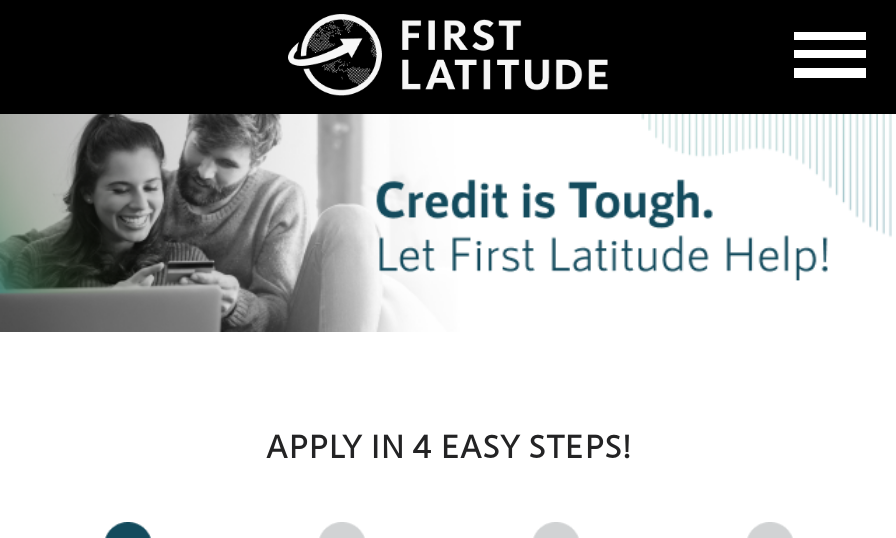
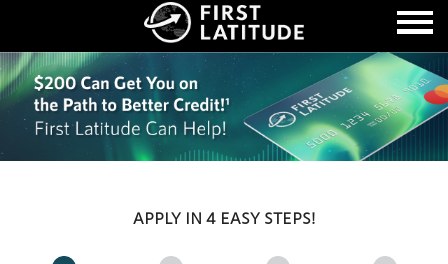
- [image]
+ [image]
